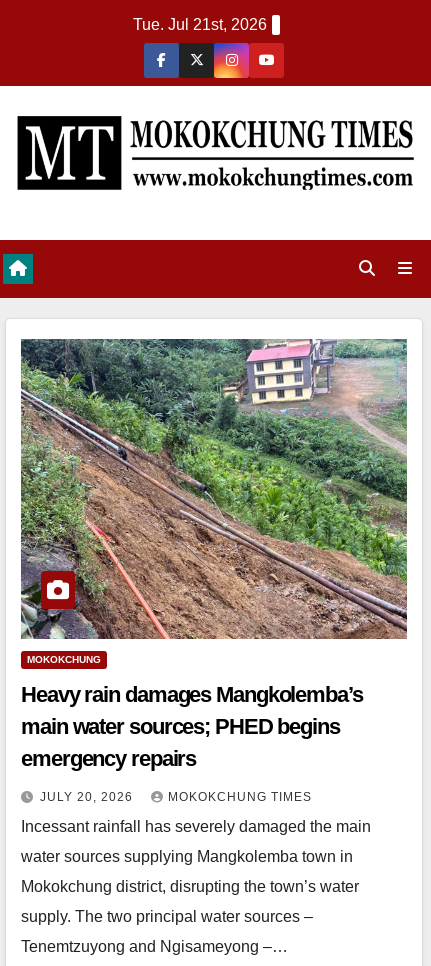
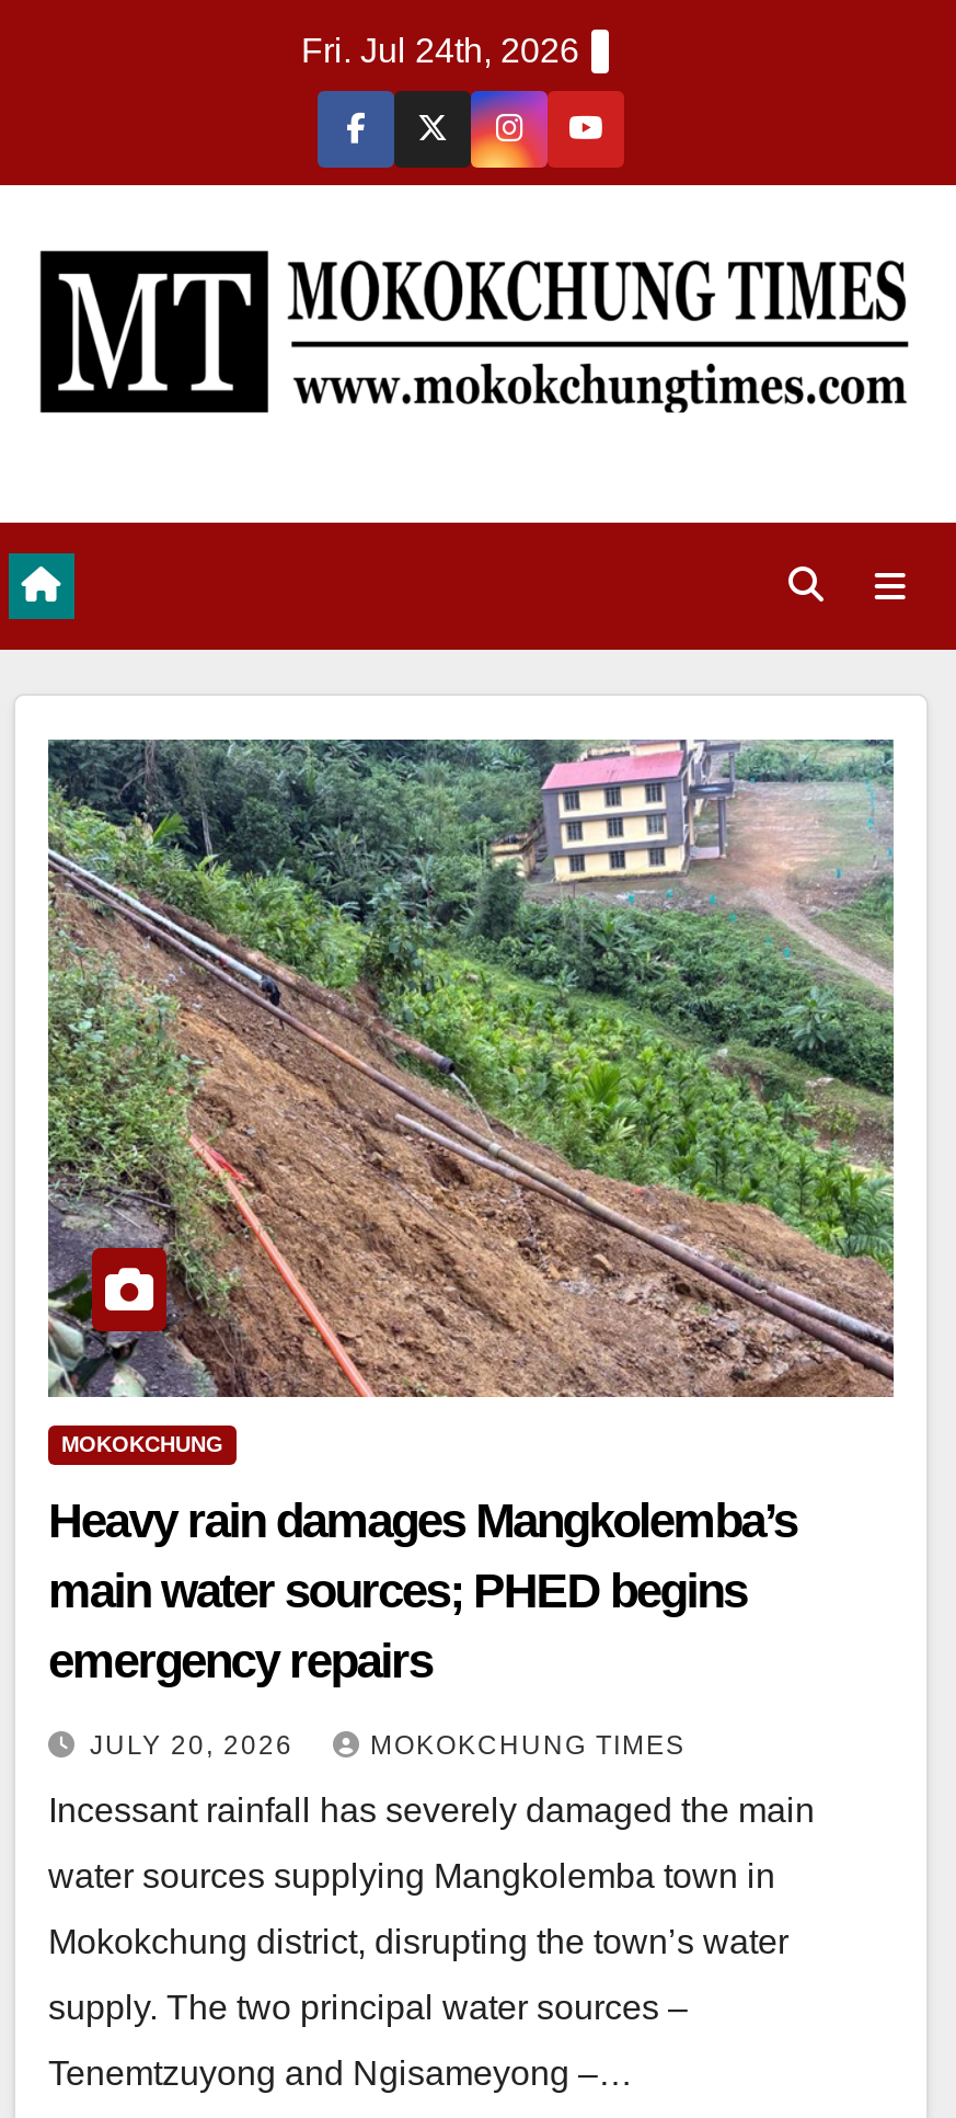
- Tue. Jul 21st, 2026
+ Fri. Jul 24th, 2026
